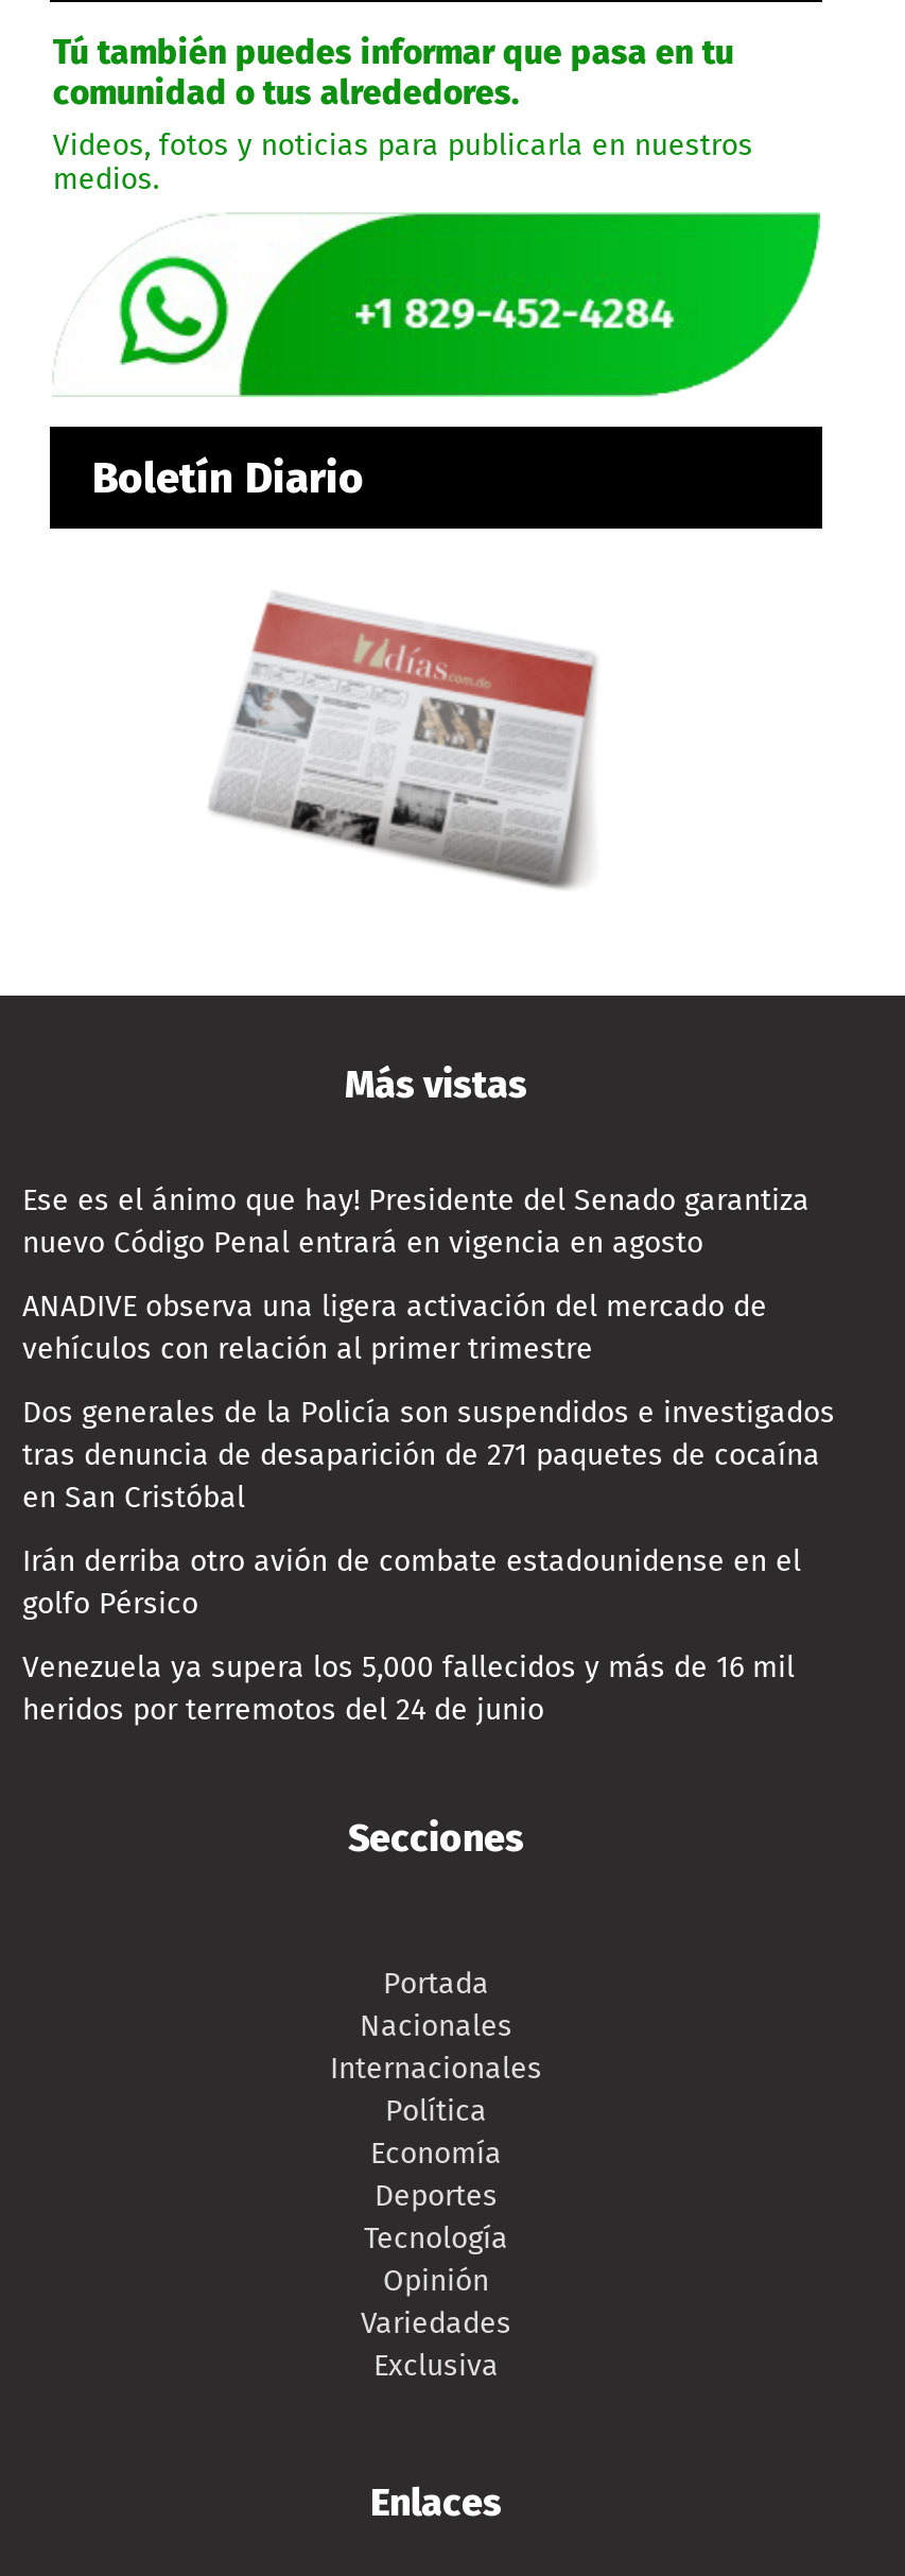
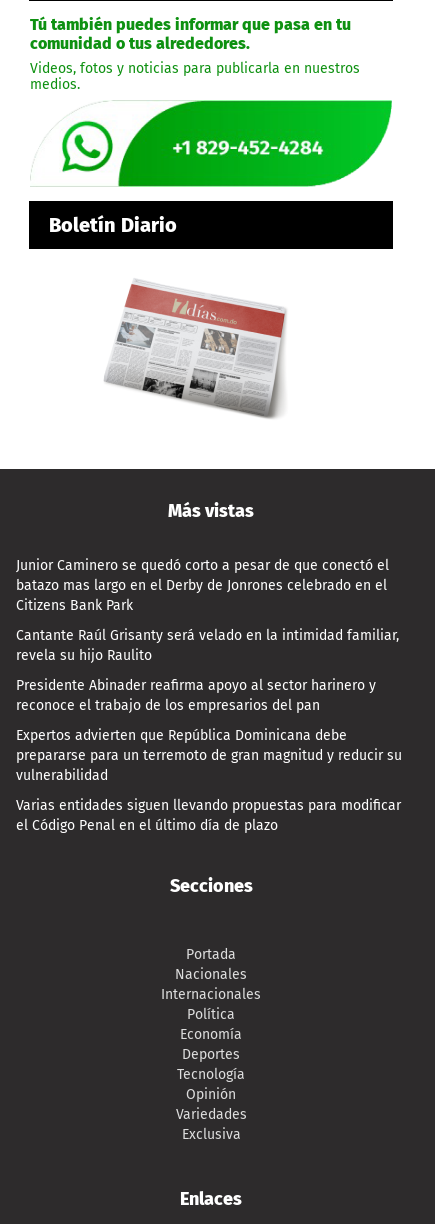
- Ese es el ánimo que hay! Presidente del Senado garantiza
- nuevo Código Penal entrará en vigencia en agosto
+ Junior Caminero se quedó corto a pesar de que conectó el
+ batazo mas largo en el Derby de Jonrones celebrado en el
+ Citizens Bank Park

- ANADIVE observa una ligera activación del mercado de
- vehículos con relación al primer trimestre
+ Cantante Raúl Grisanty será velado en la intimidad familiar,
+ revela su hijo Raulito

- Dos generales de la Policía son suspendidos e investigados
- tras denuncia de desaparición de 271 paquetes de cocaína
- en San Cristóbal
+ Presidente Abinader reafirma apoyo al sector harinero y
+ reconoce el trabajo de los empresarios del pan

- Irán derriba otro avión de combate estadounidense en el
- golfo Pérsico
+ Expertos advierten que República Dominicana debe
+ prepararse para un terremoto de gran magnitud y reducir su
+ vulnerabilidad

- Venezuela ya supera los 5,000 fallecidos y más de 16 mil
- heridos por terremotos del 24 de junio
+ Varias entidades siguen llevando propuestas para modificar
+ el Código Penal en el último día de plazo
